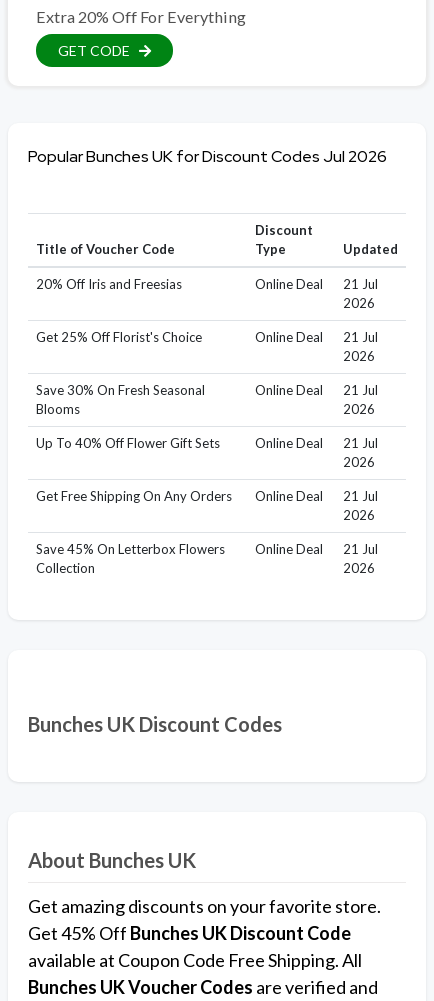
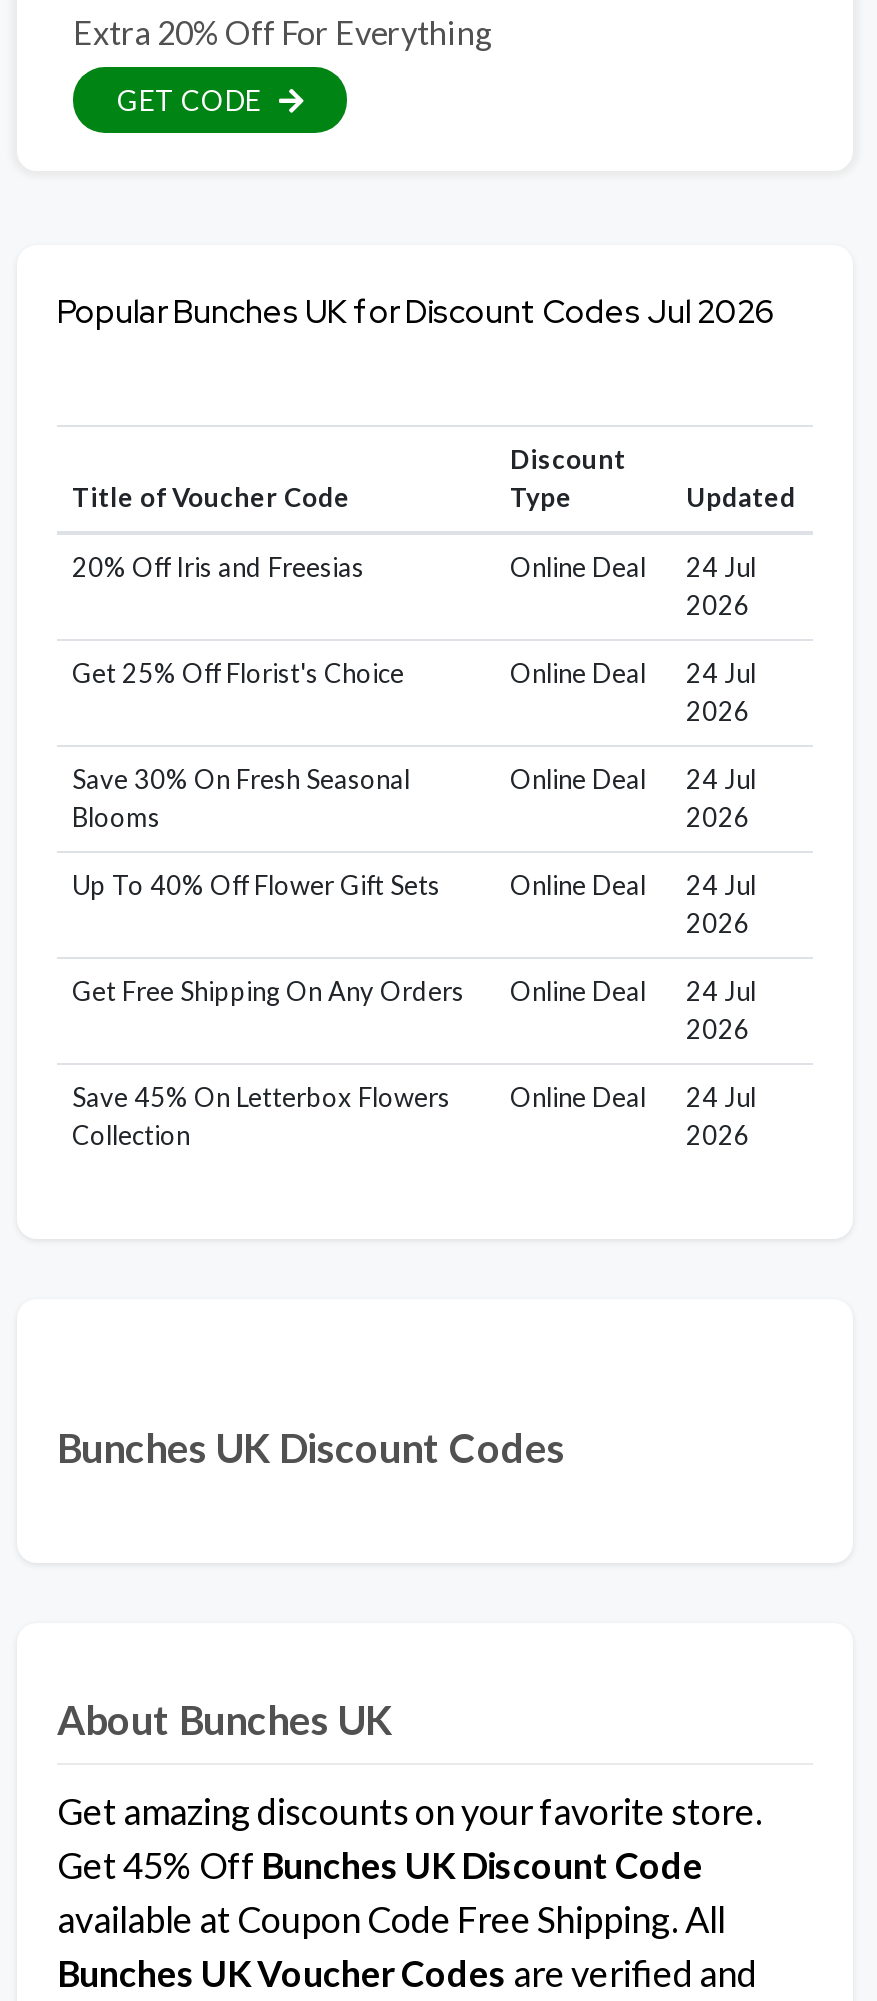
- Online Deal 21 Jul
+ Online Deal 24 Jul

- Online Deal 21 Jul
+ Online Deal 24 Jul

- Online Deal 21 Jul
+ Online Deal 24 Jul

- Online Deal 21 Jul
+ Online Deal 24 Jul

- Get Free Shipping On Any Orders Online Deal 21 Jul
+ Get Free Shipping On Any Orders Online Deal 24 Jul

- Save 45% On Letterbox Flowers Online Deal 21 Jul
+ Save 45% On Letterbox Flowers Online Deal 24 Jul
